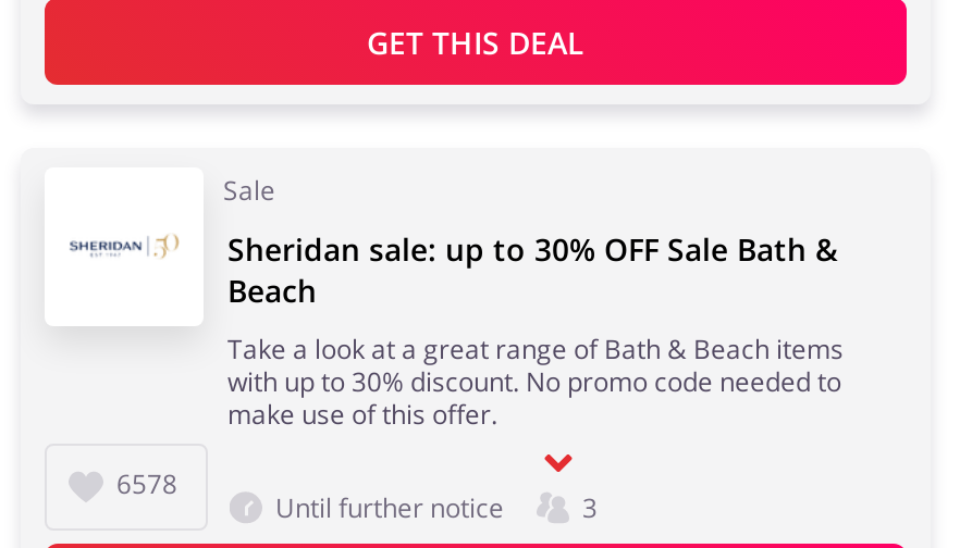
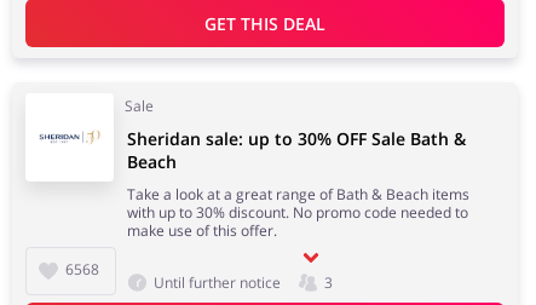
- 6578
+ 6568
